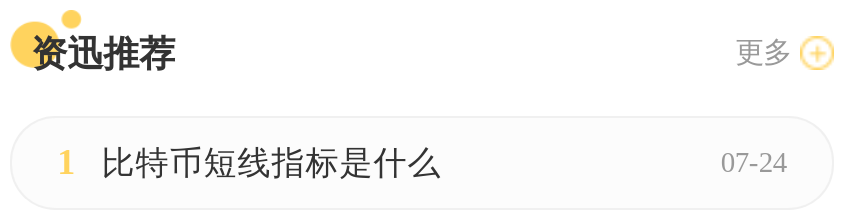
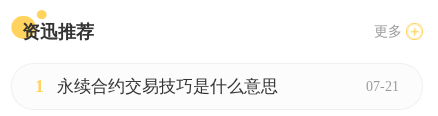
- 比特币短线指标是什么
- 07-24
+ 永续合约交易技巧是什么意思
+ 07-21
